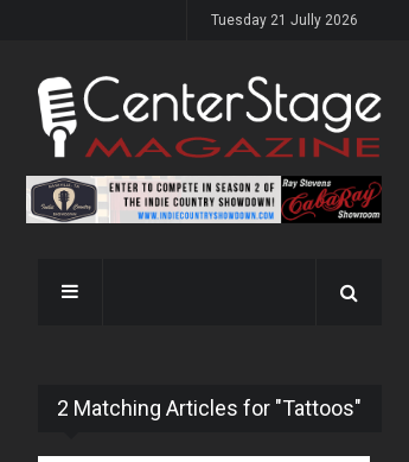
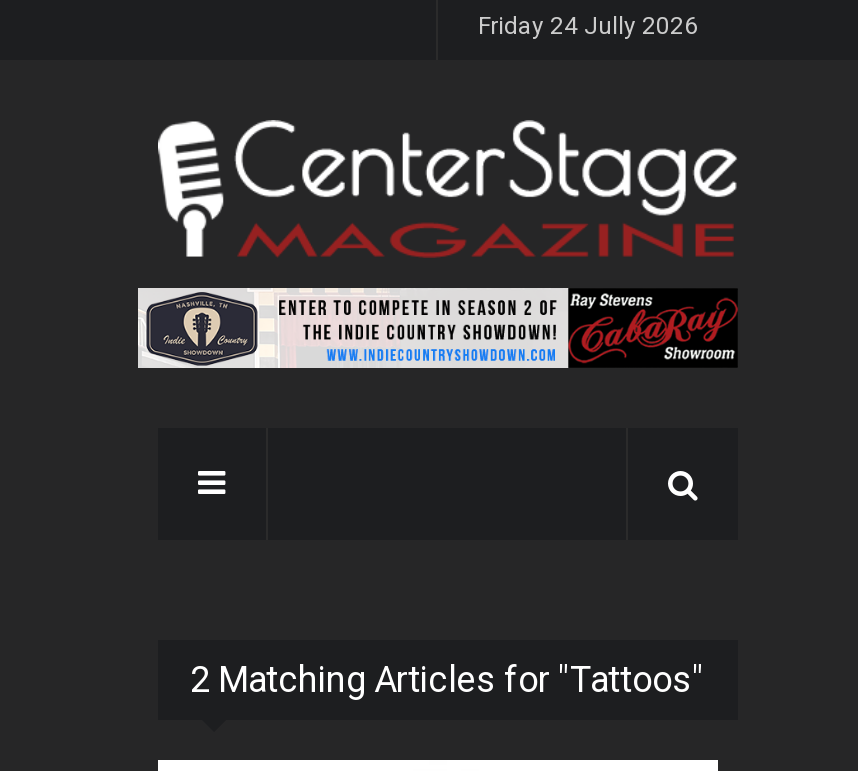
- Tuesday 21 Jully 2026
+ Friday 24 Jully 2026
